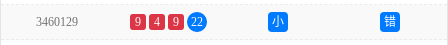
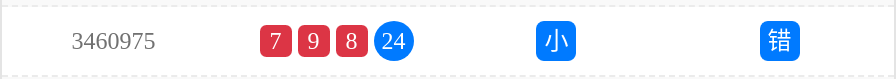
- 3460129
+ 3460975
+ 7

- 4
- 9
- 22
+ 8
+ 24
